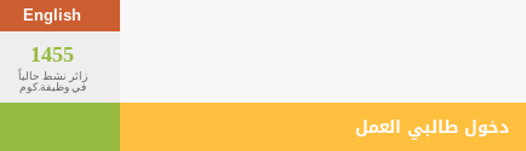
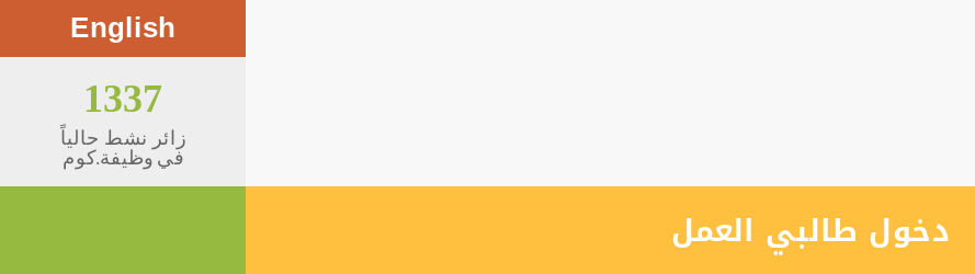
- 1455
+ 1337
